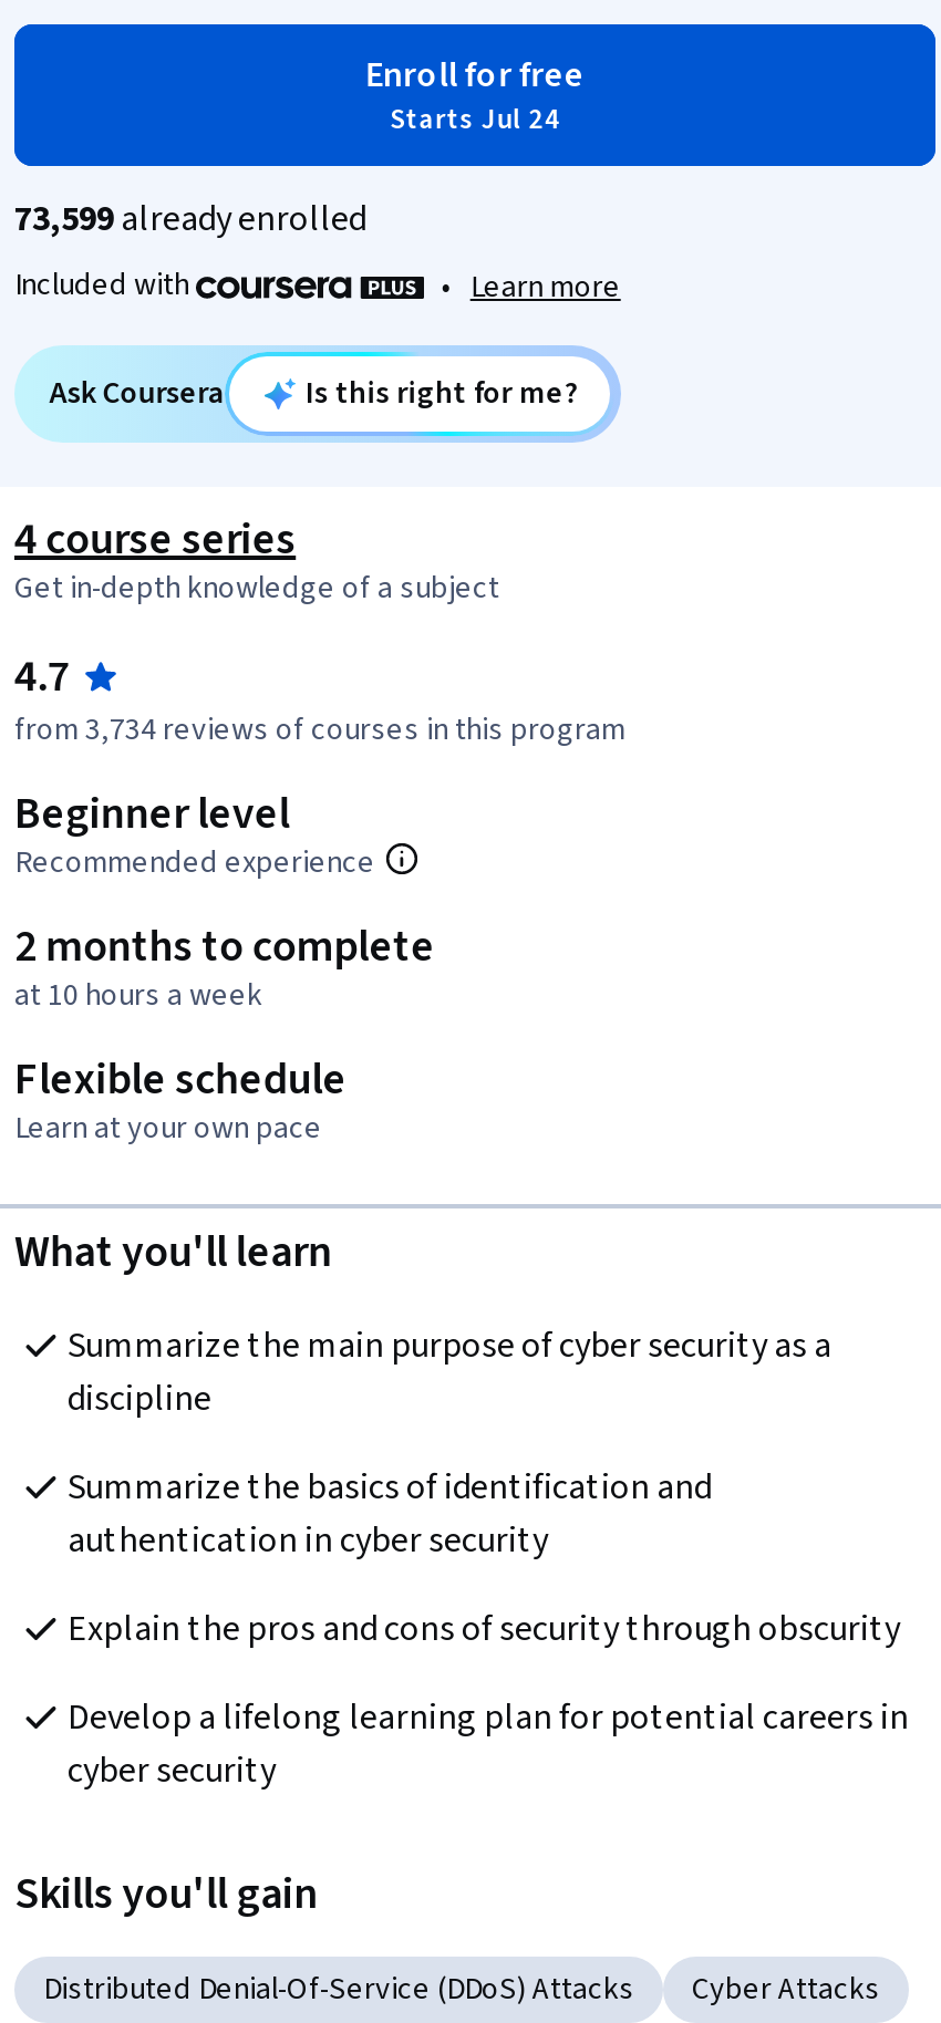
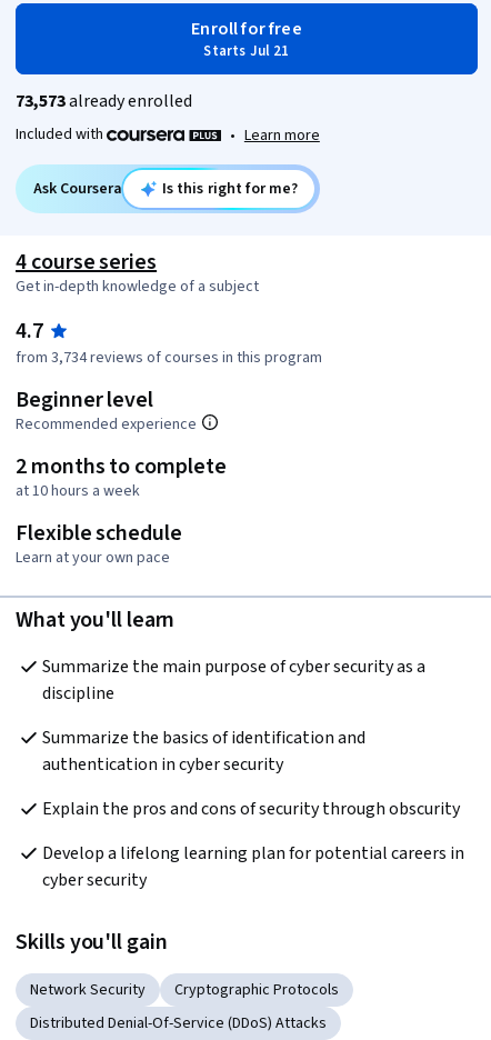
- Starts Jul 24
+ Starts Jul 21

- 73,599 already enrolled
+ 73,573 already enrolled

+ Network Security
+ Cryptographic Protocols

- Cyber Attacks
